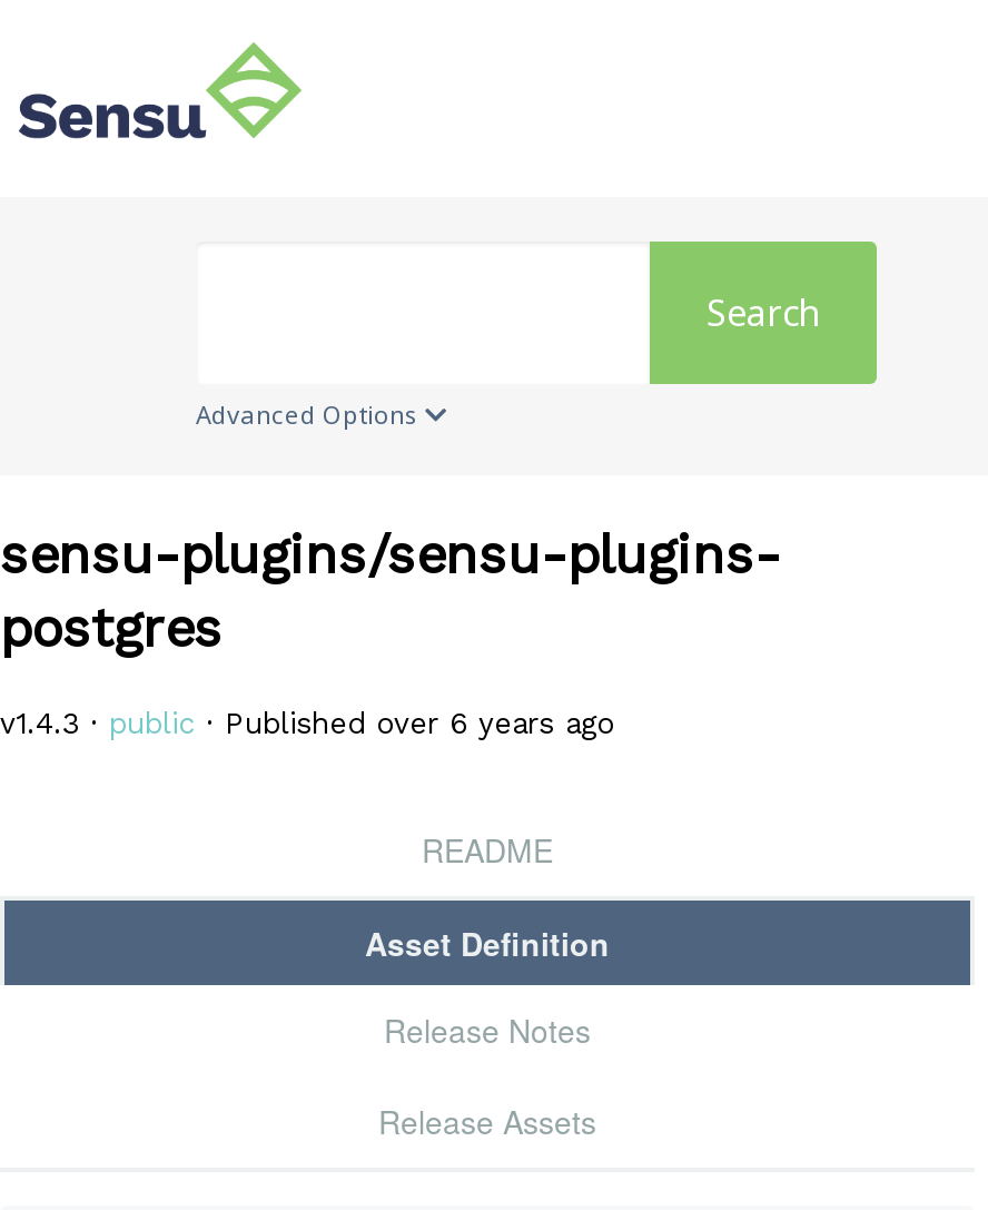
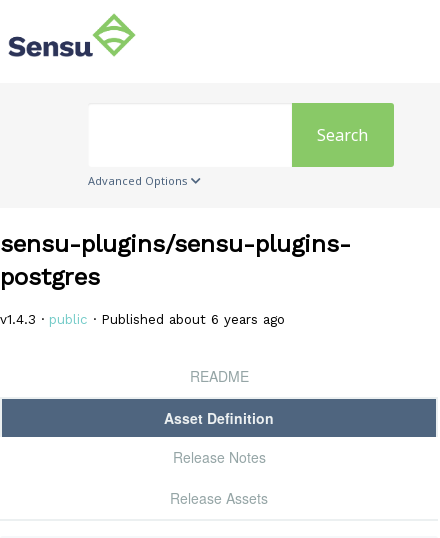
- v1.4.3 · public · Published over 6 years ago
+ v1.4.3 · public · Published about 6 years ago
